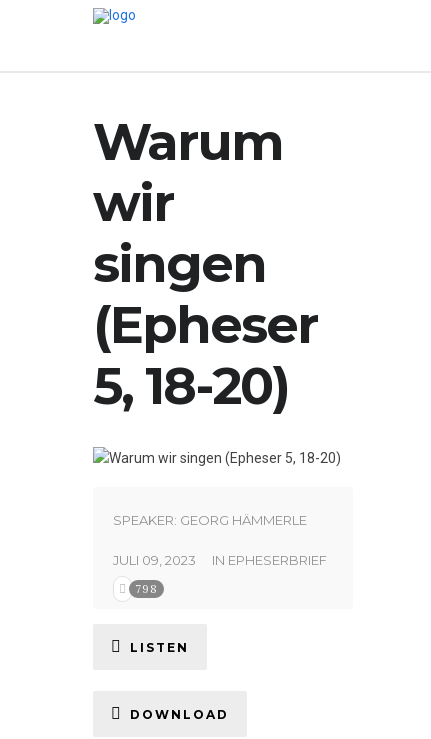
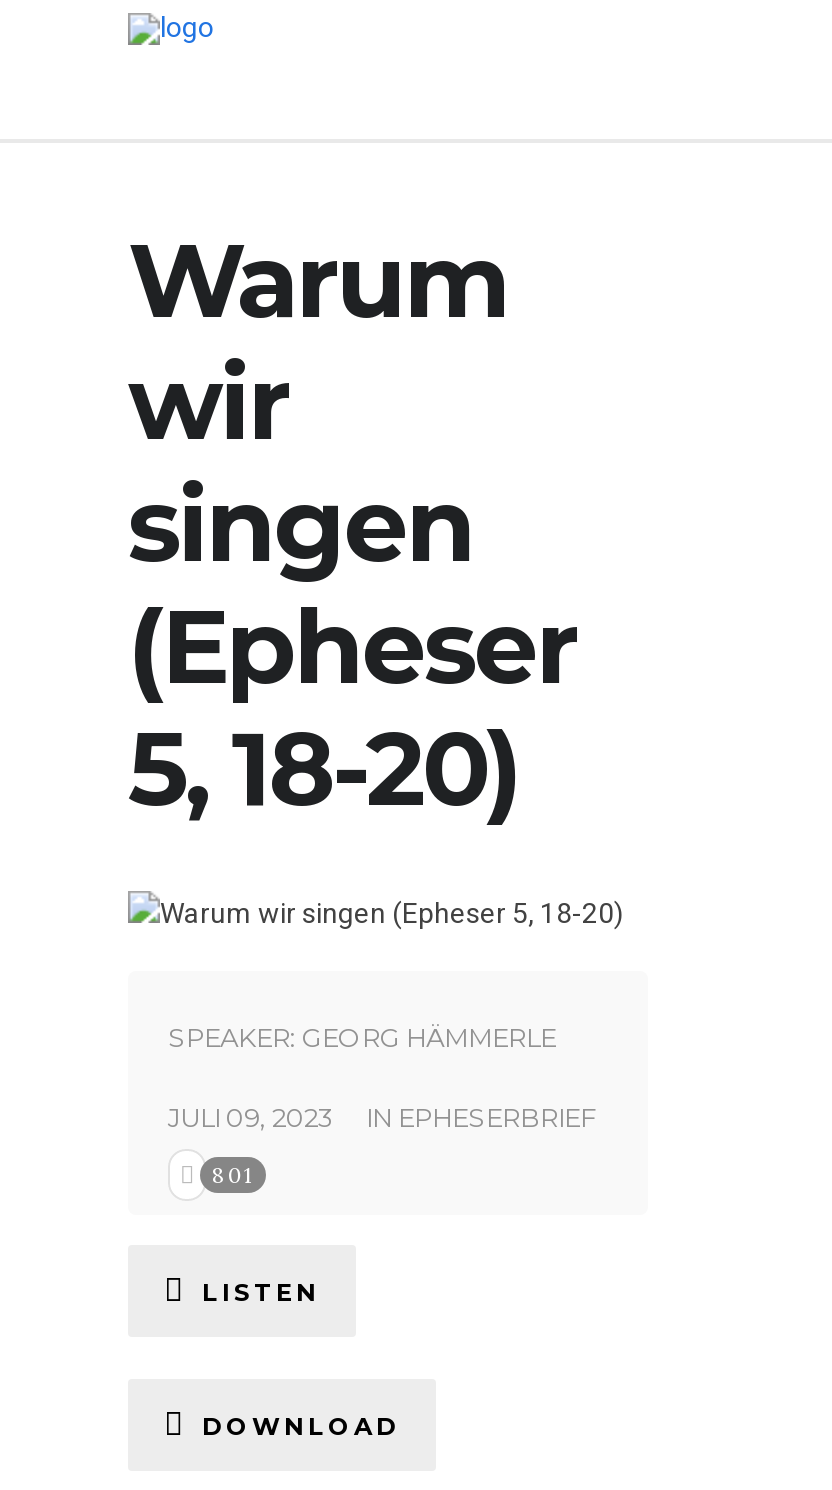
- 798
+ 801
